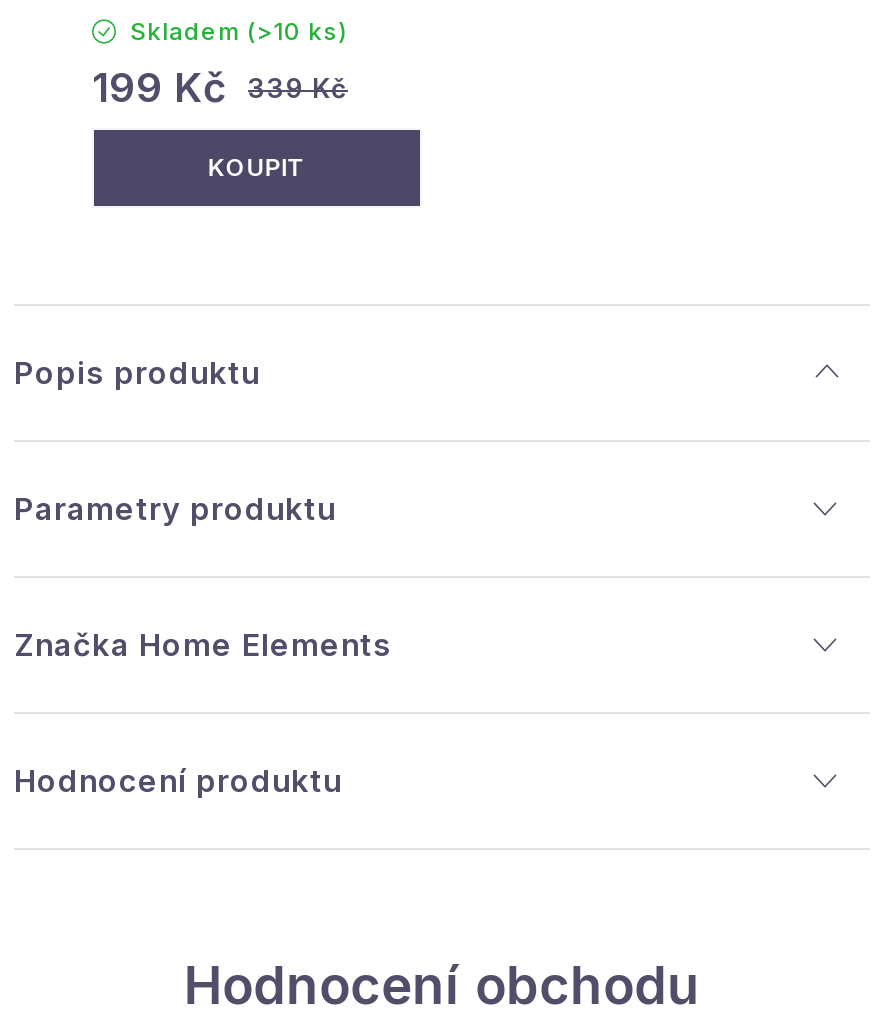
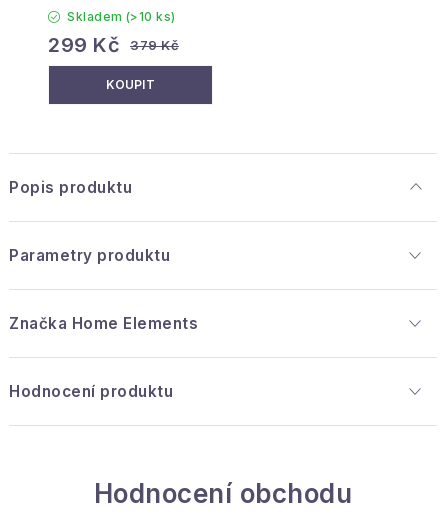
- 199 Kč
+ 299 Kč

- 339 Kč
+ 379 Kč
